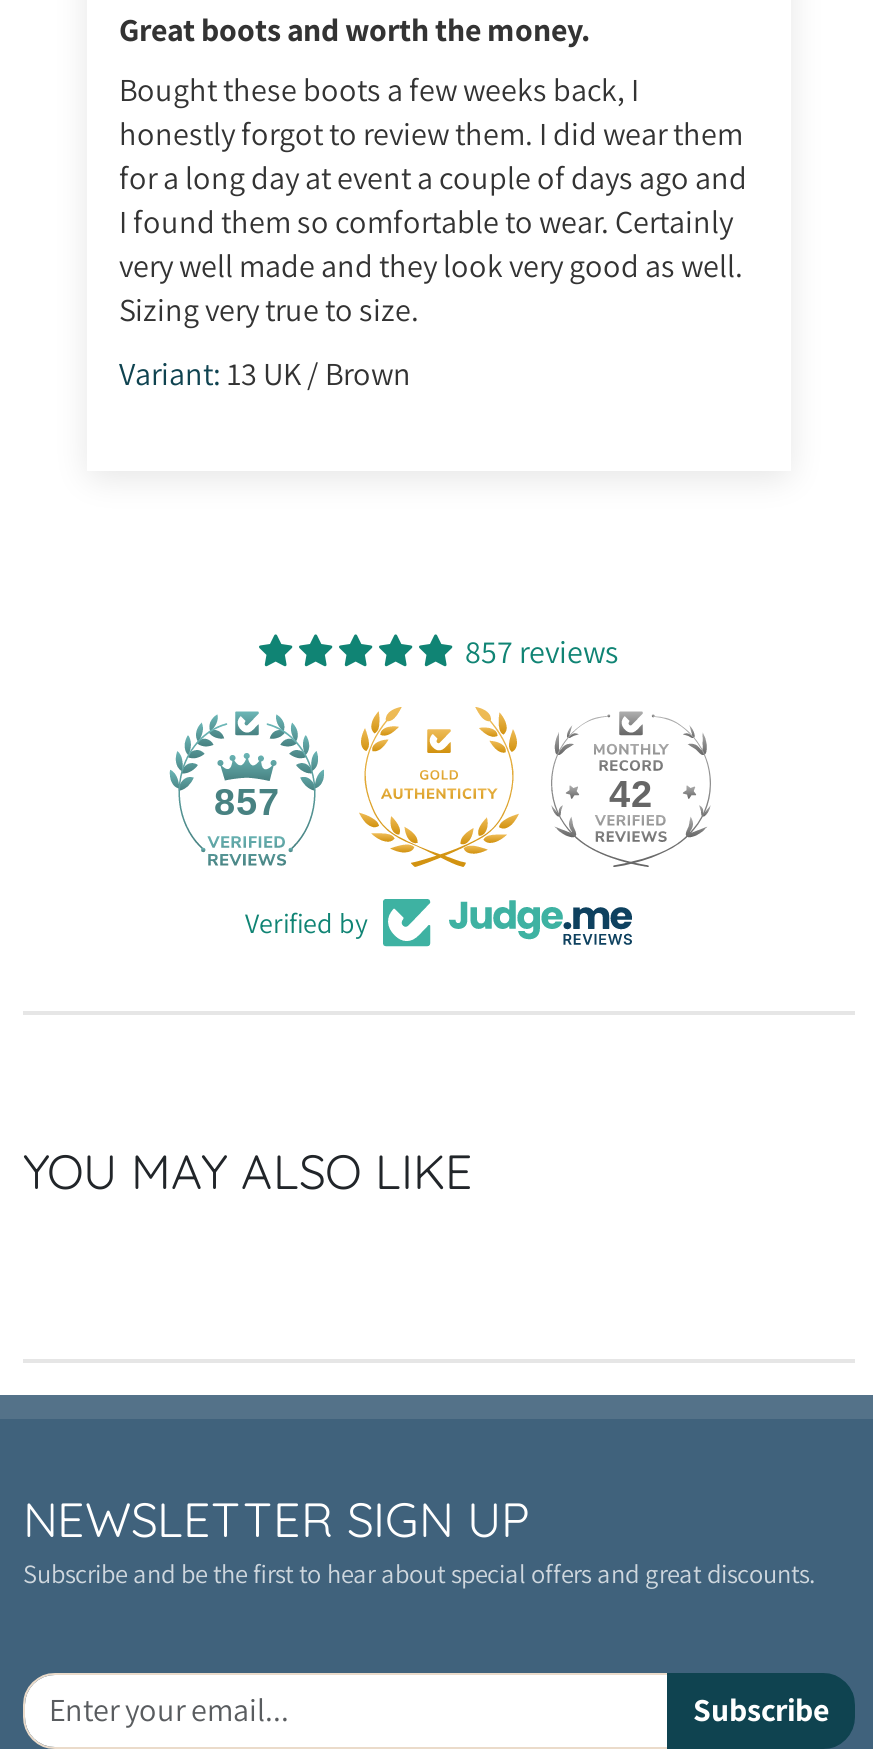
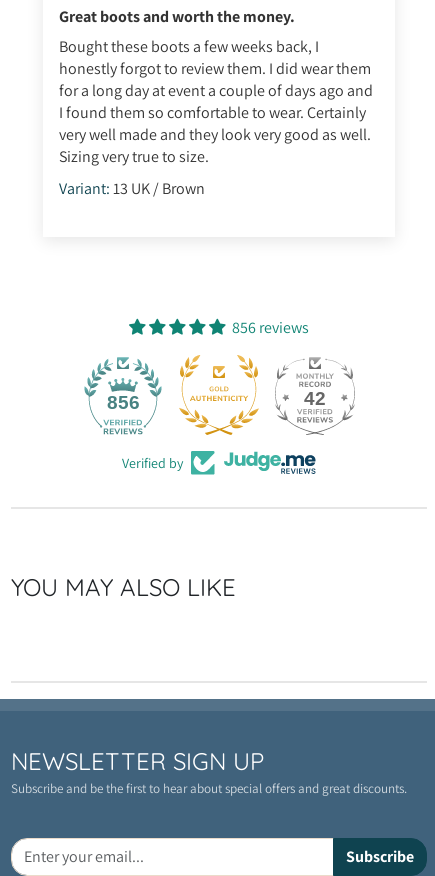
- 857 reviews
+ 856 reviews

- 857
+ 856
